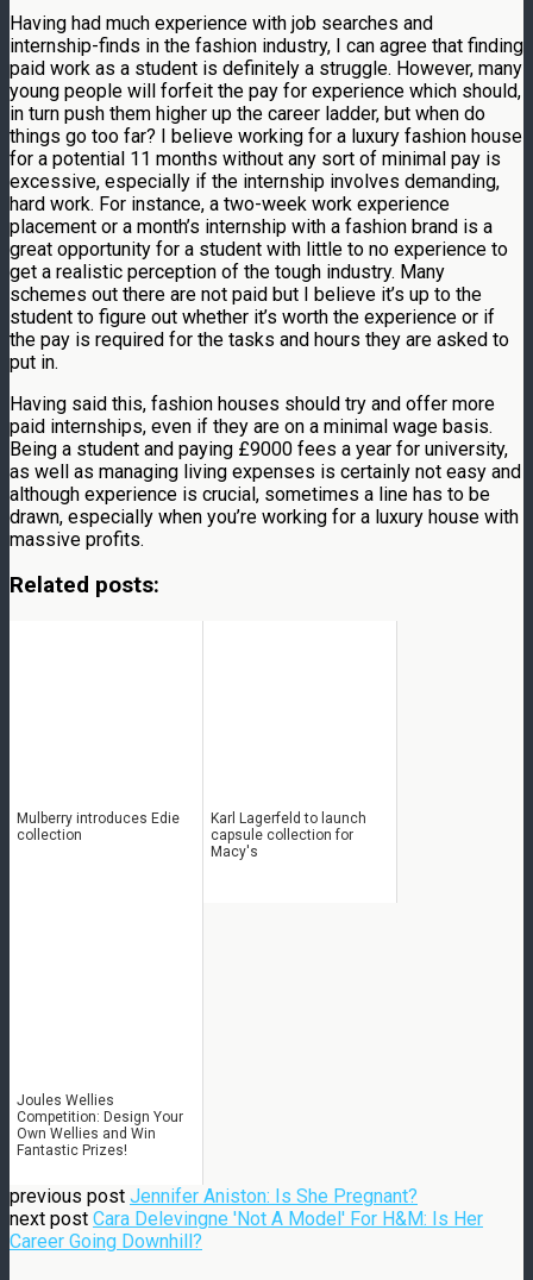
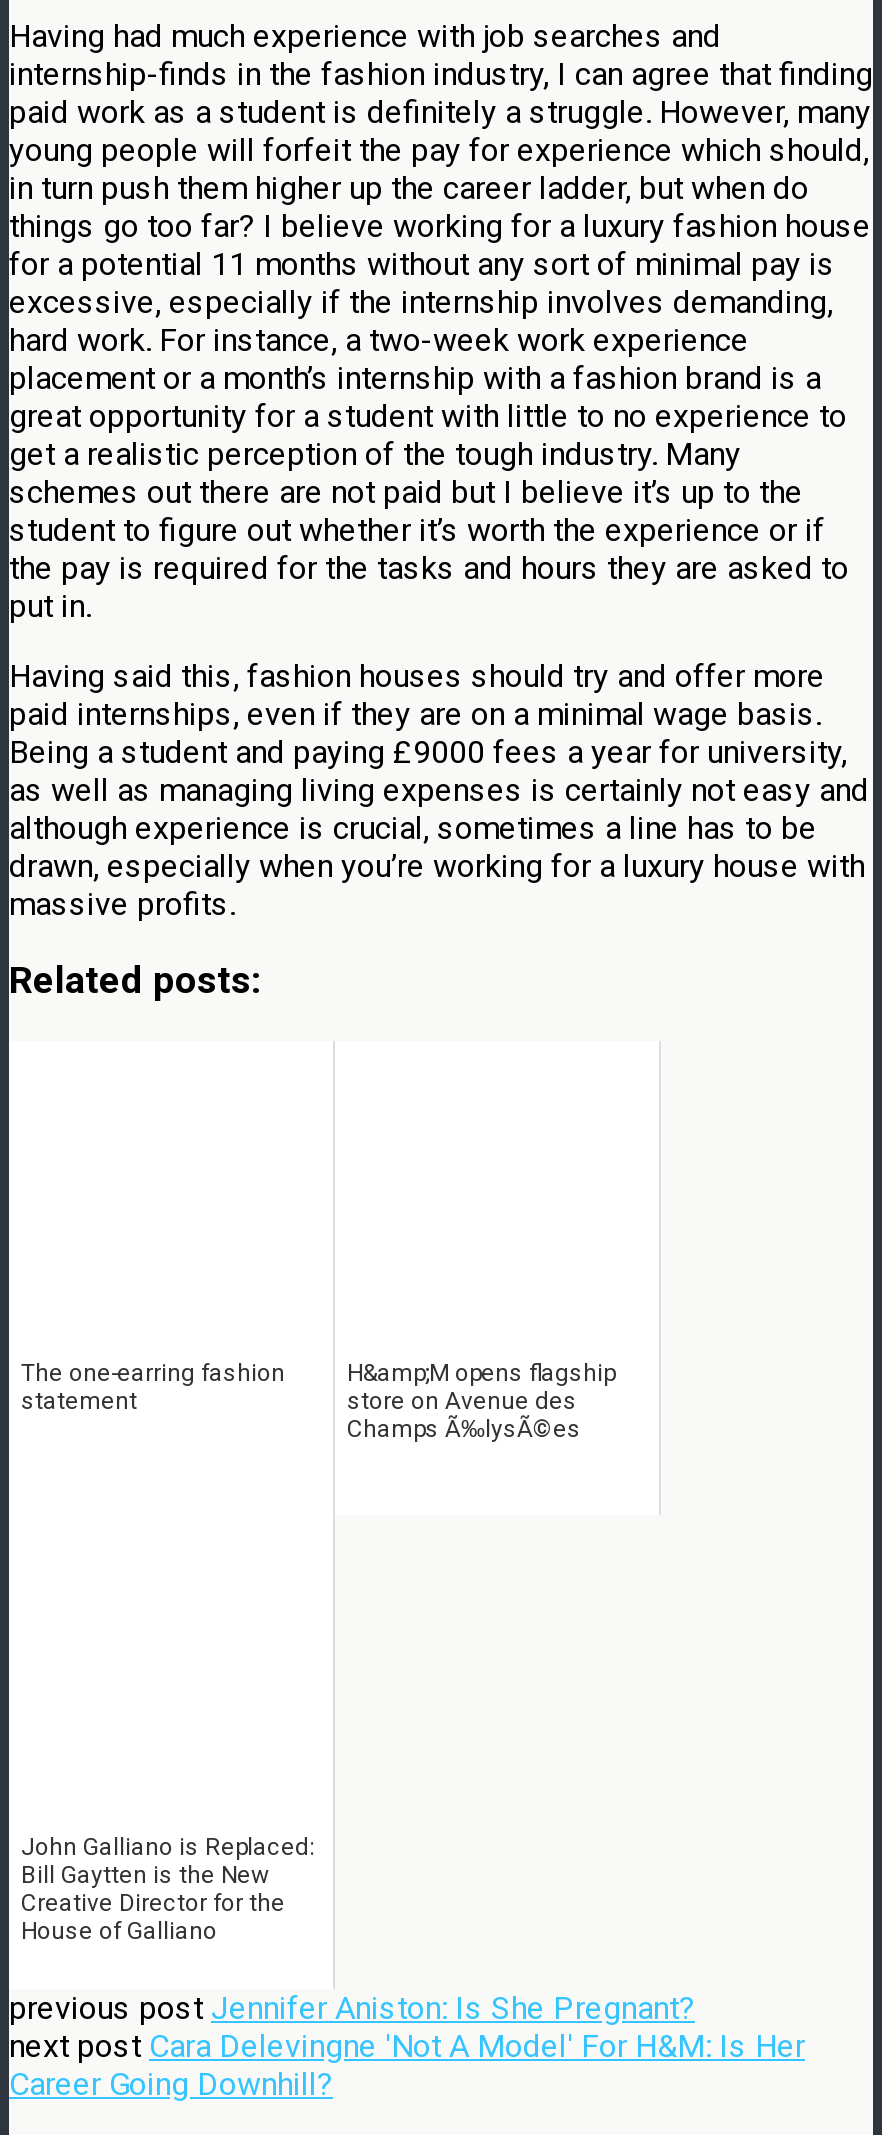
- Mulberry introduces Edie
- collection
+ The one-earring fashion
+ statement

- Karl Lagerfeld to launch
- capsule collection for
- Macy's
+ H&amp;M opens flagship
+ store on Avenue des
+ Champs Ã‰lysÃ©es

- Joules Wellies
- Competition: Design Your
- Own Wellies and Win
- Fantastic Prizes!
+ John Galliano is Replaced:
+ Bill Gaytten is the New
+ Creative Director for the
+ House of Galliano
